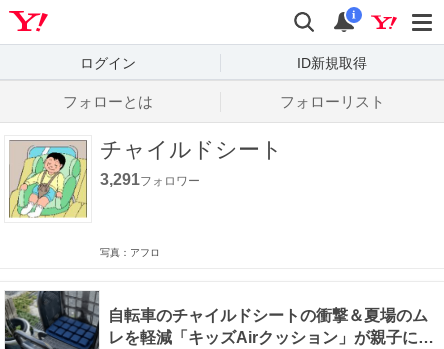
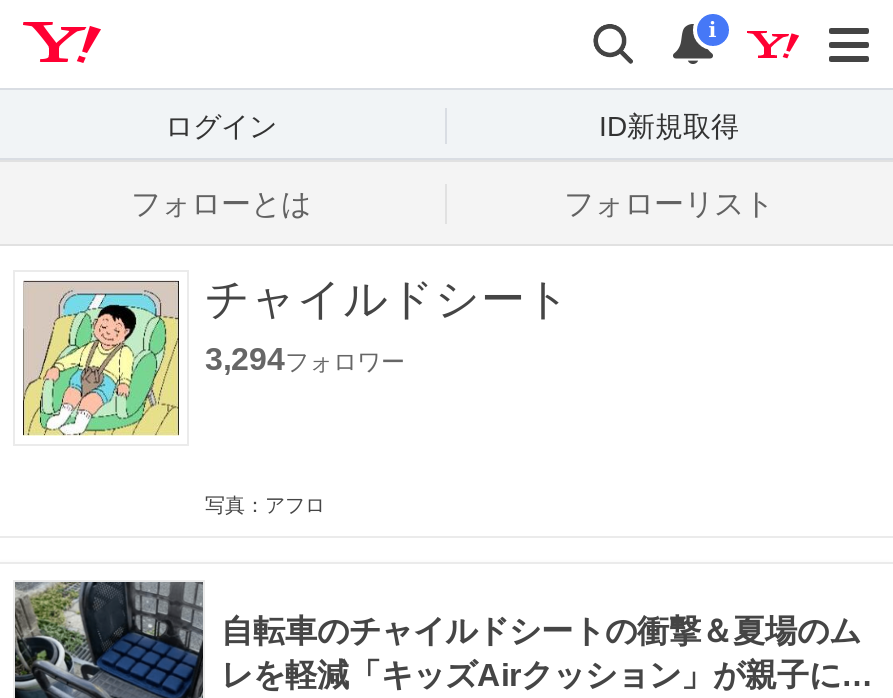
- 3,291フォロワー
+ 3,294フォロワー
